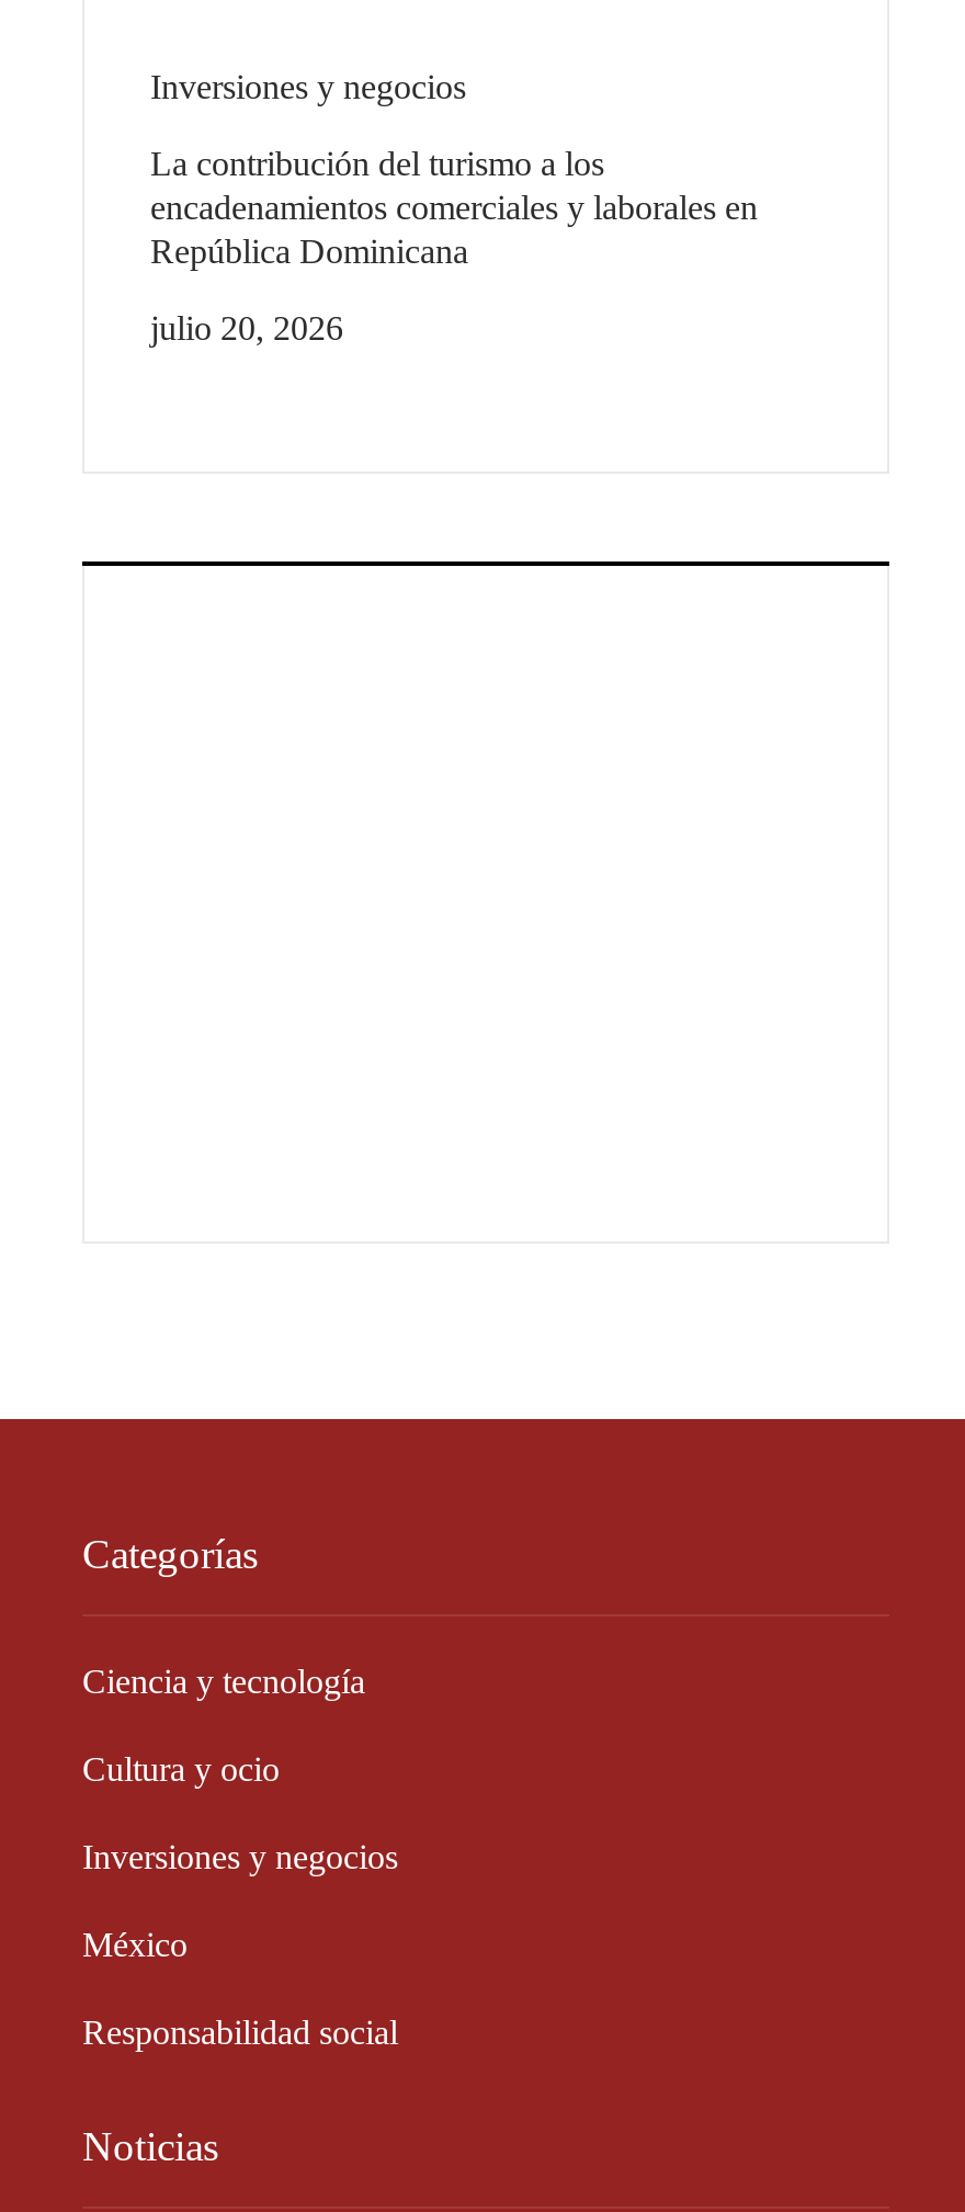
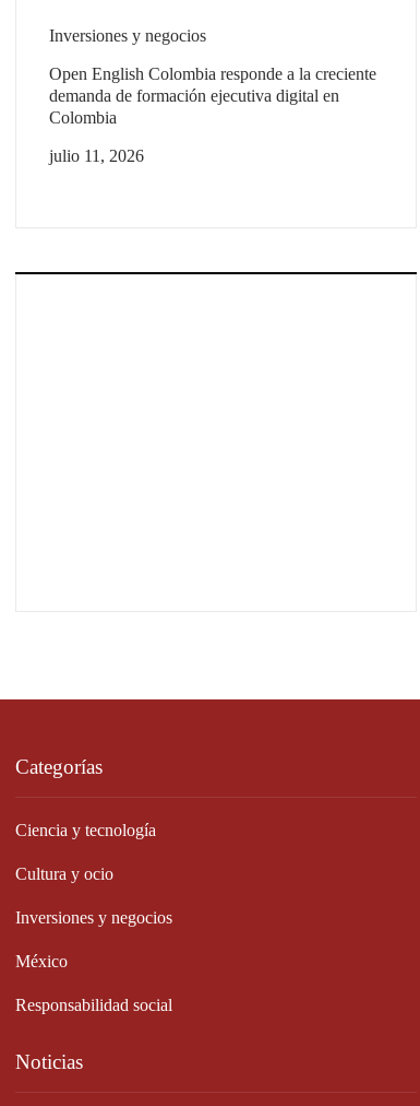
- La contribución del turismo a los
- encadenamientos comerciales y laborales en
- República Dominicana
+ Open English Colombia responde a la creciente
+ demanda de formación ejecutiva digital en
+ Colombia

- julio 20, 2026
+ julio 11, 2026
